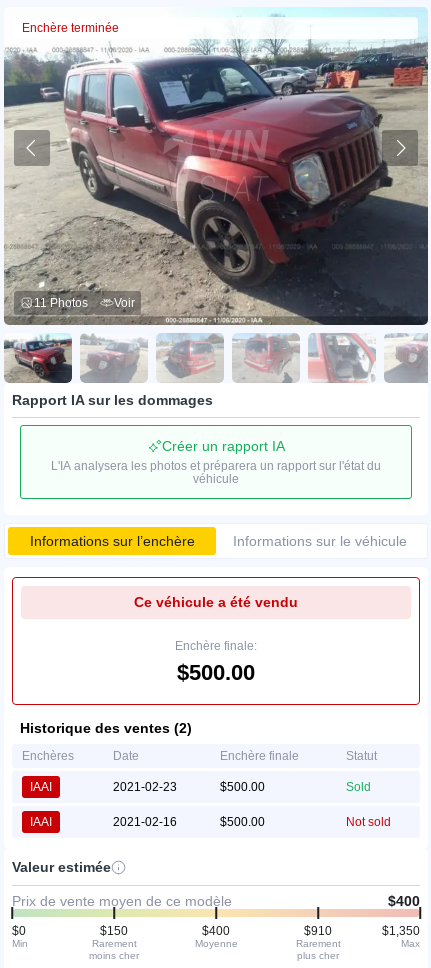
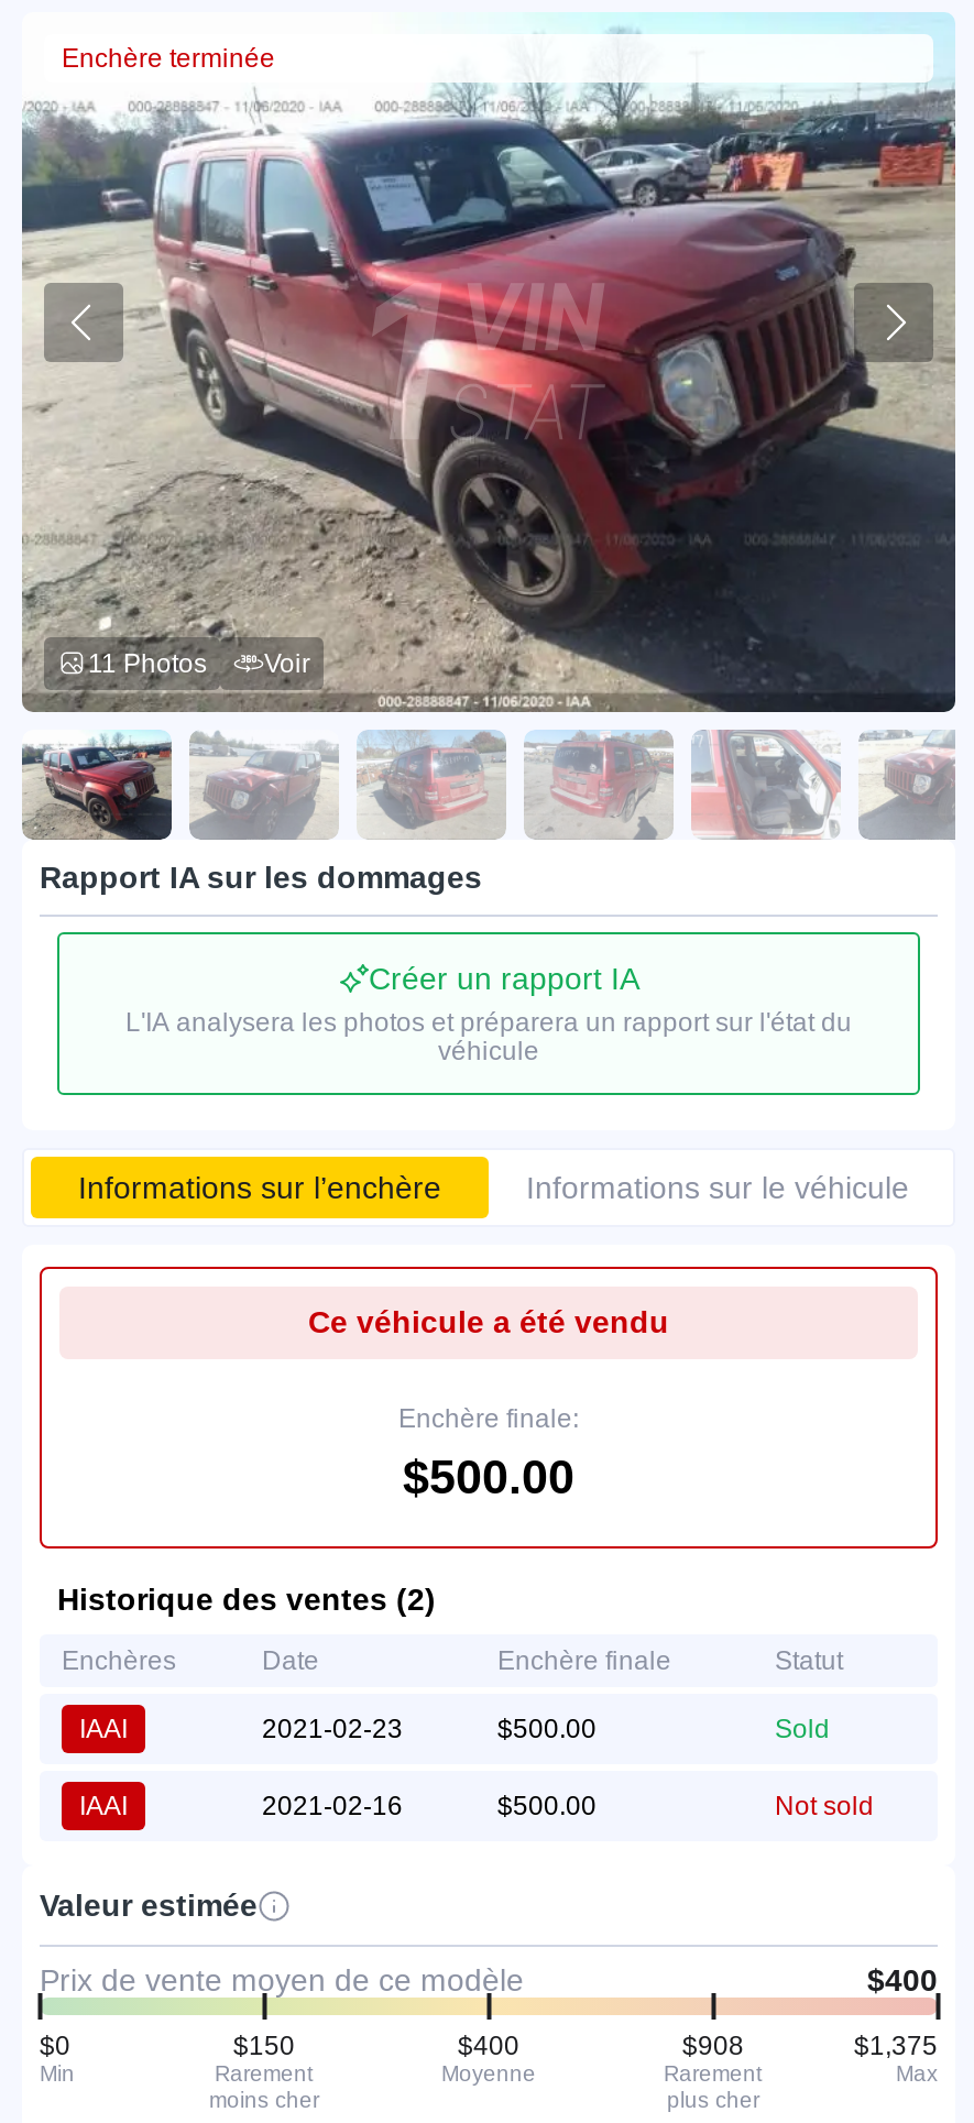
- $910
+ $908

- $1,350
+ $1,375
